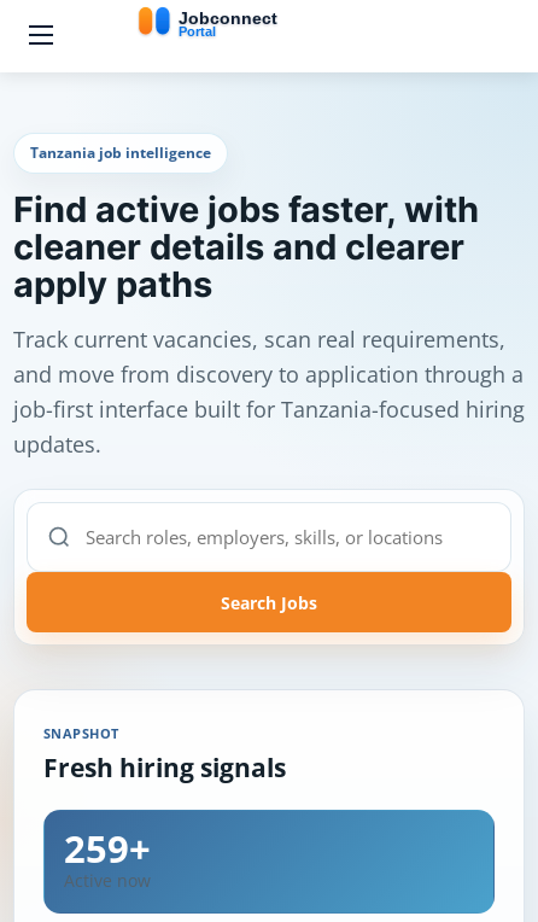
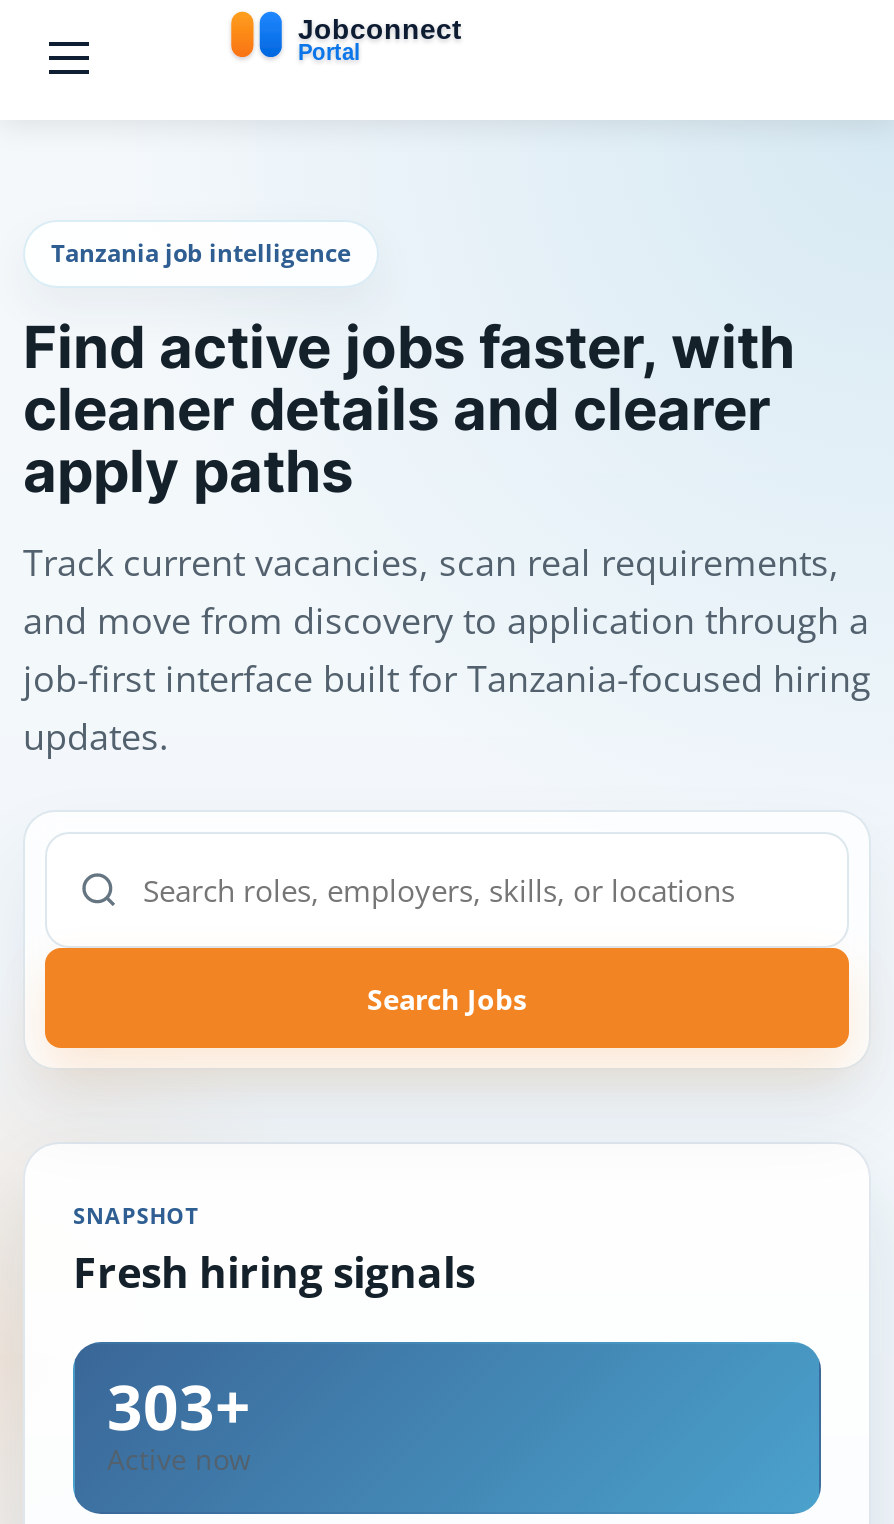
- 259+
+ 303+
